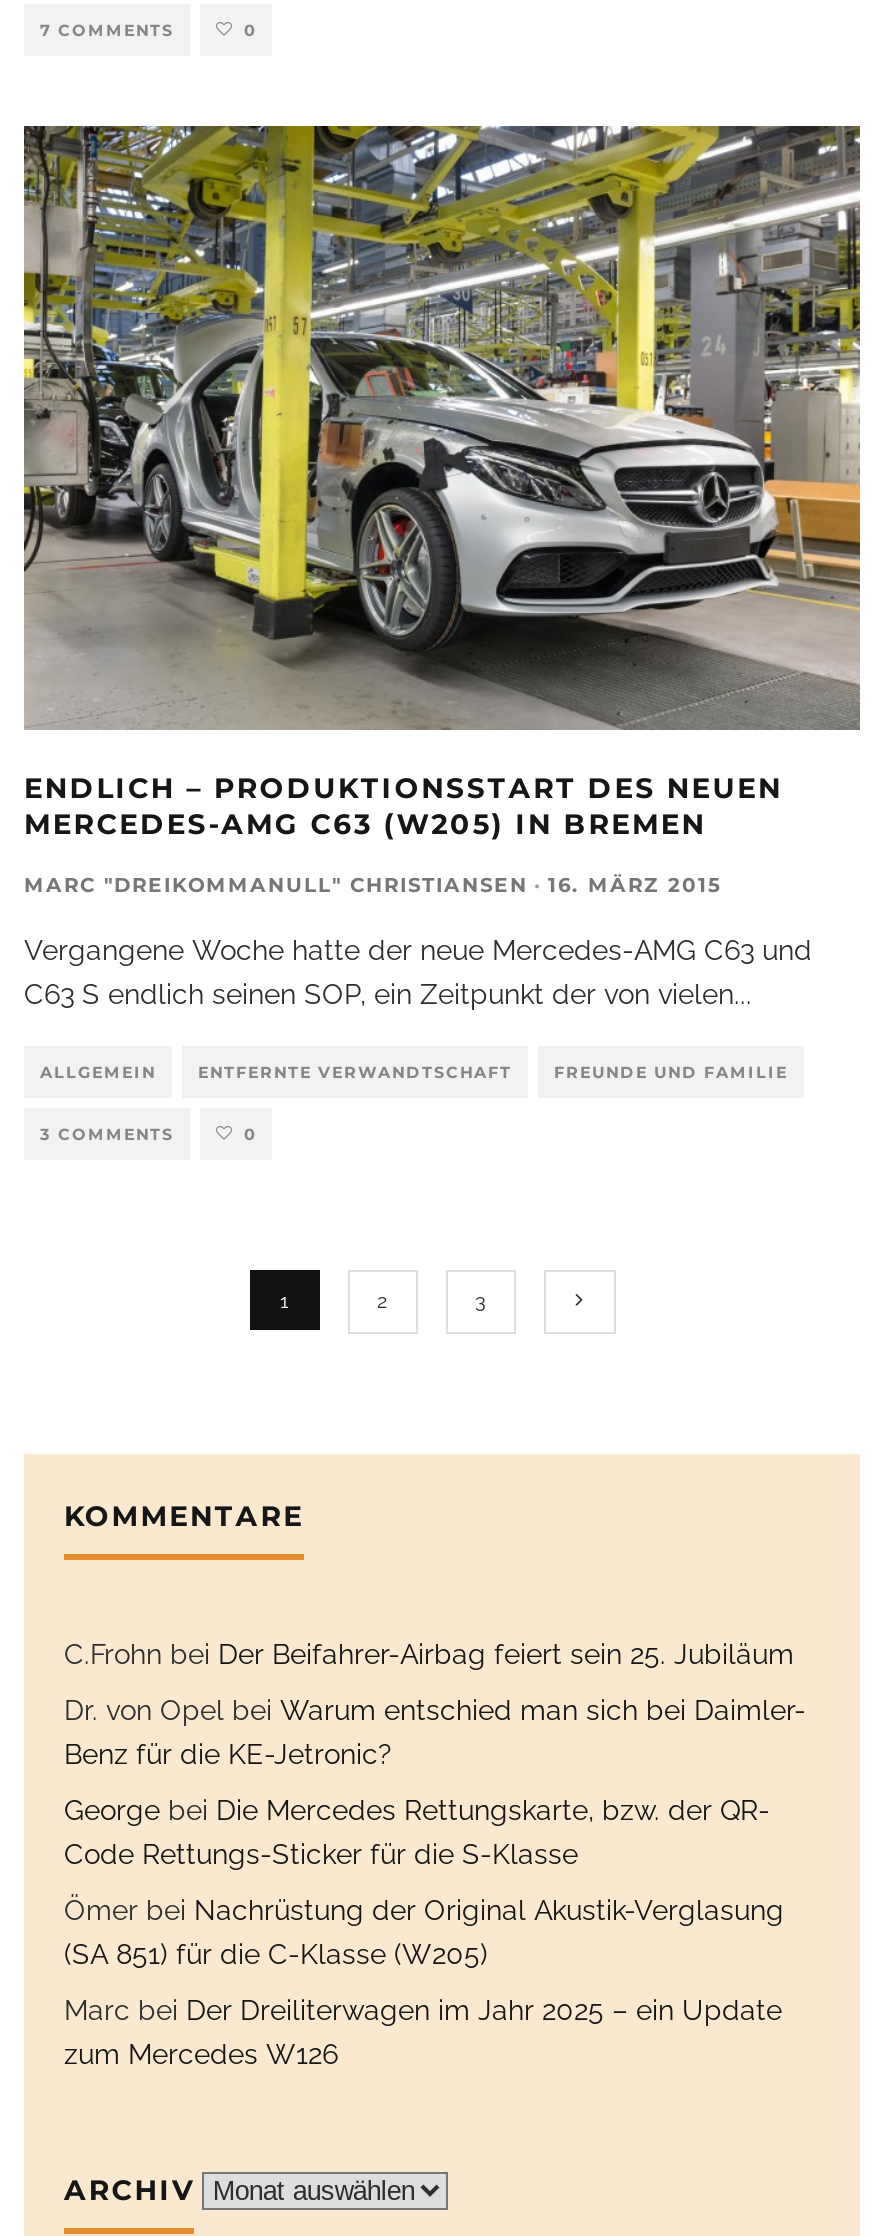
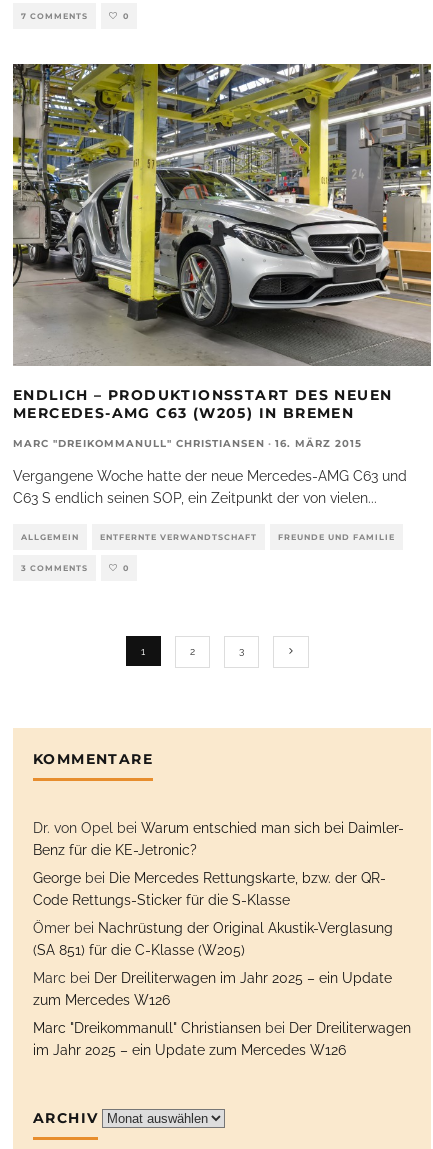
- C.Frohn bei Der Beifahrer-Airbag feiert sein 25. Jubiläum

moved up: Dr. von Opel bei Warum entschied man sich bei Daimler- | Benz für die KE-Jetronic? | George bei Die Mercedes Rettungskarte, bzw. der QR- | Code Rettungs-Sticker für die S-Klasse | Ömer bei Nachrüstung der Original Akustik-Verglasung | (SA 851) für die C-Klasse (W205) | Marc bei Der Dreiliterwagen im Jahr 2025 – ein Update | zum Mercedes W126

+ Marc "Dreikommanull" Christiansen bei Der Dreiliterwagen
+ im Jahr 2025 – ein Update zum Mercedes W126
